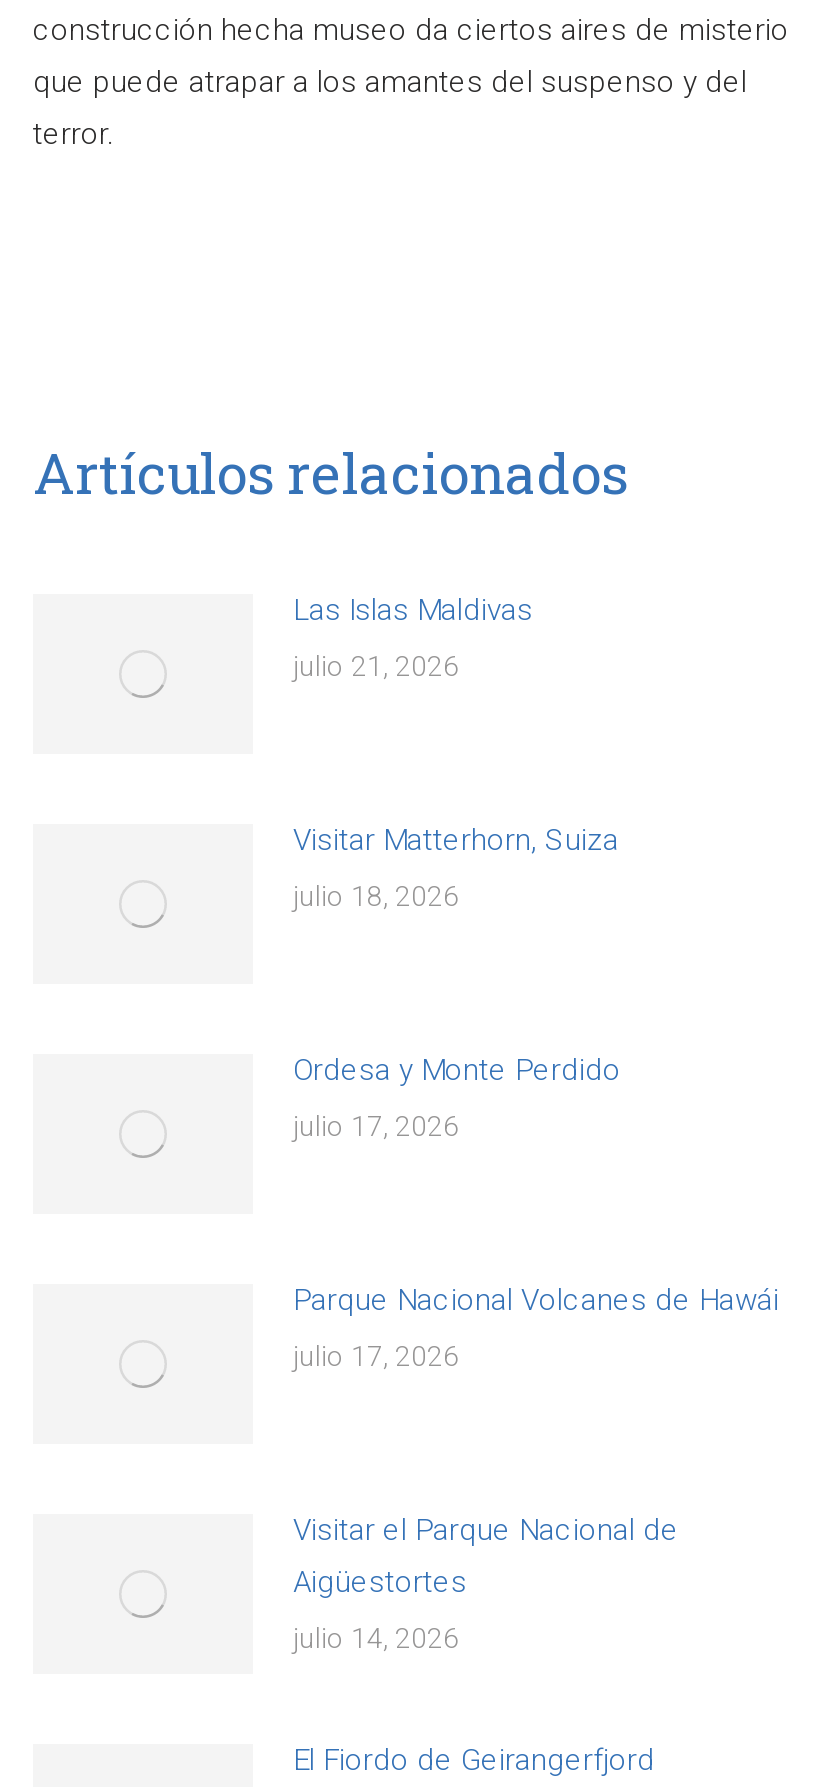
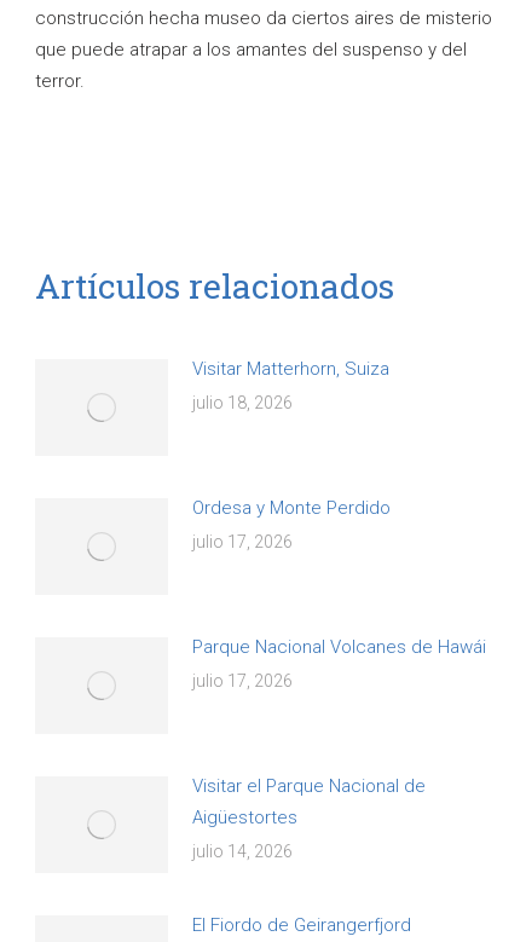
- Las Islas Maldivas
- julio 21, 2026
